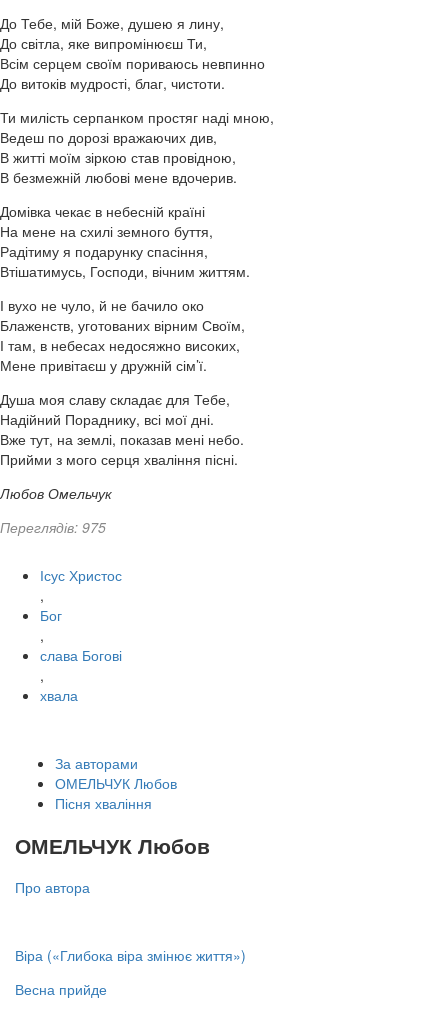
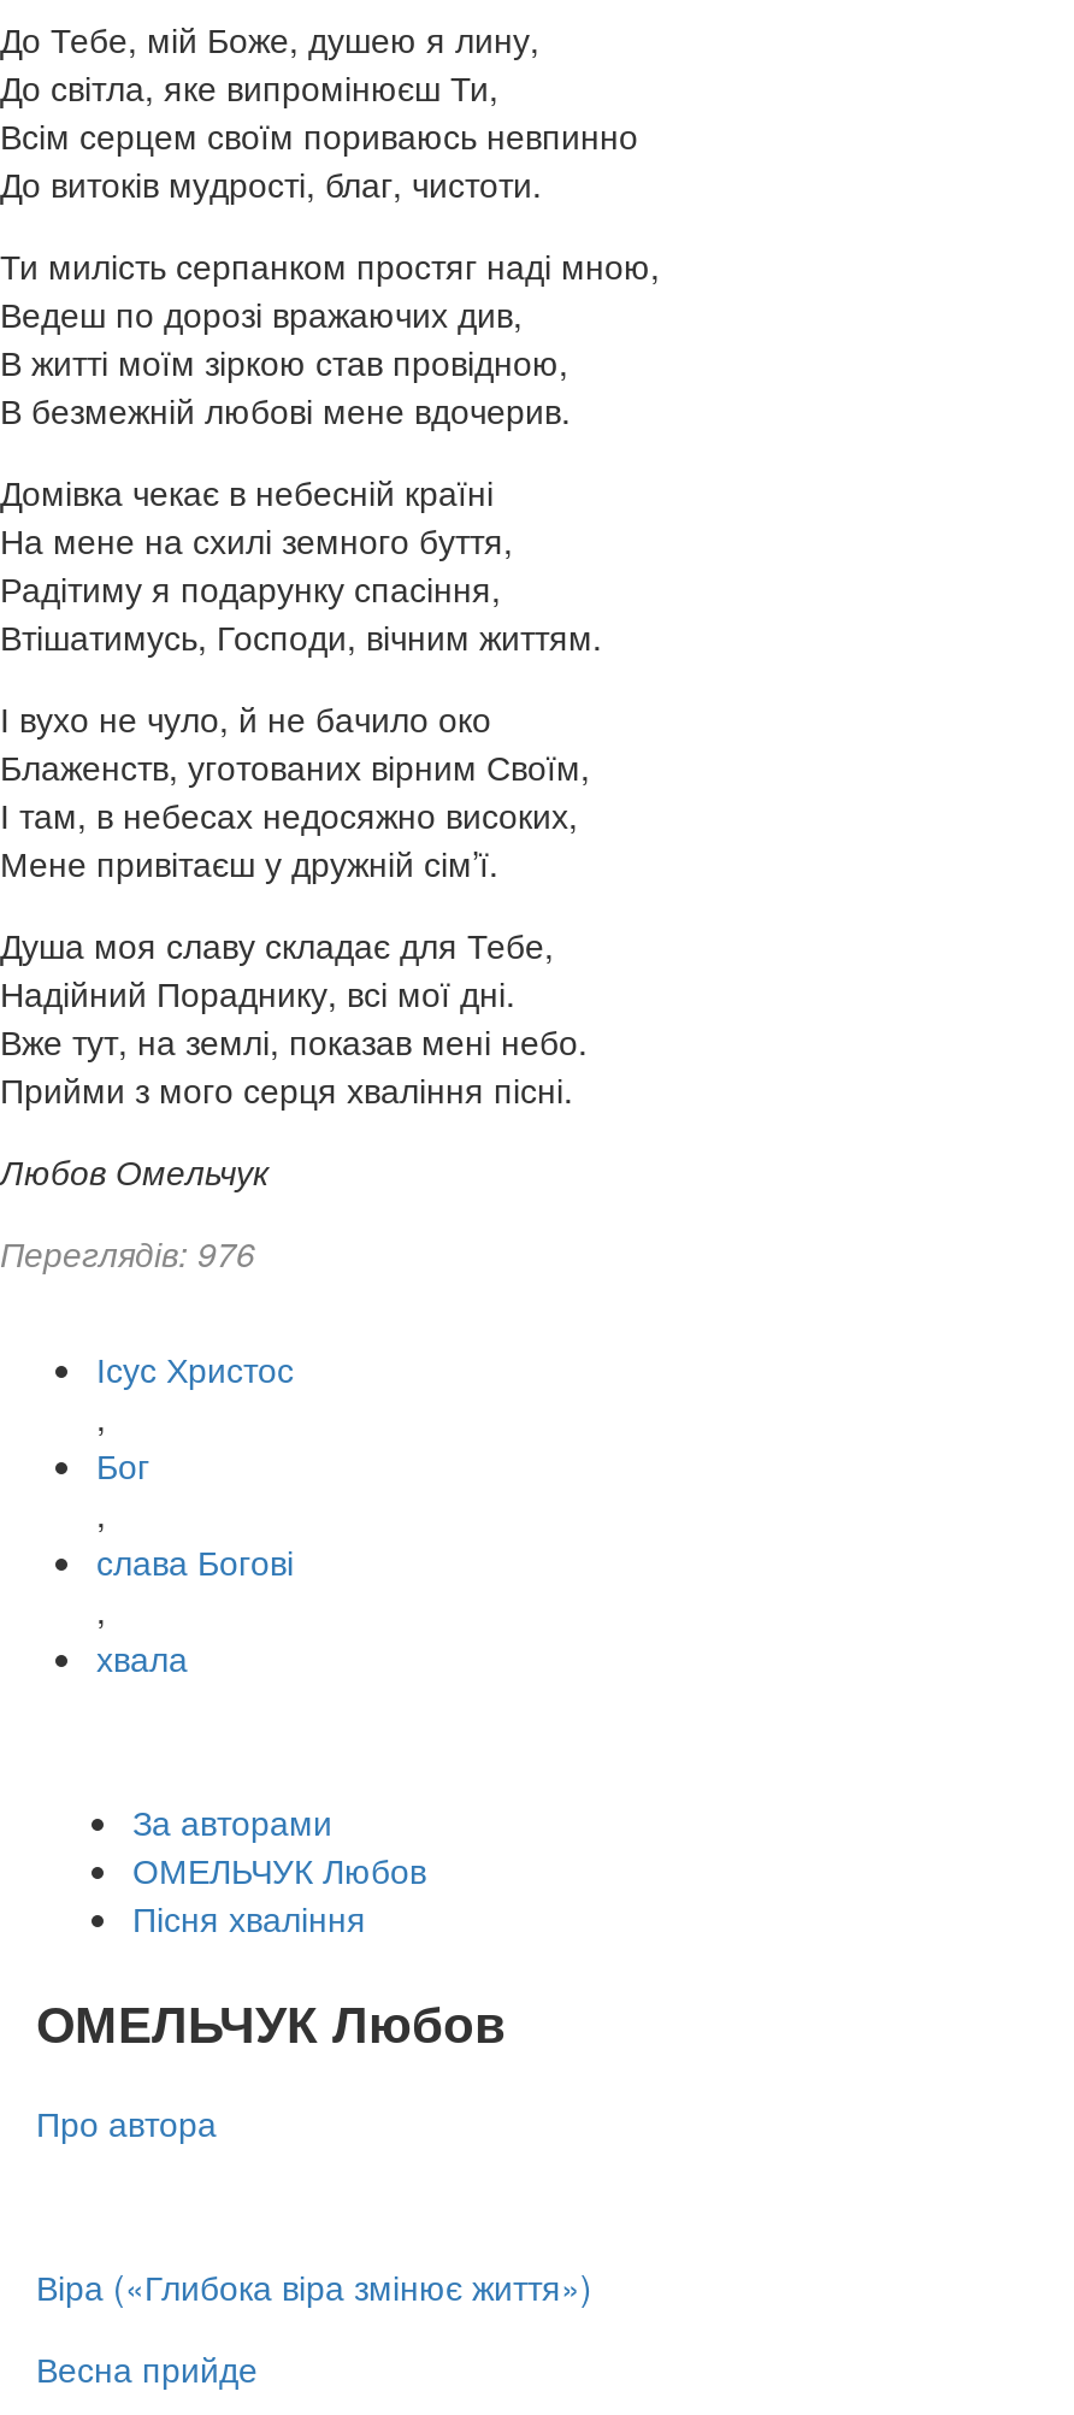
- Переглядів: 975
+ Переглядів: 976
